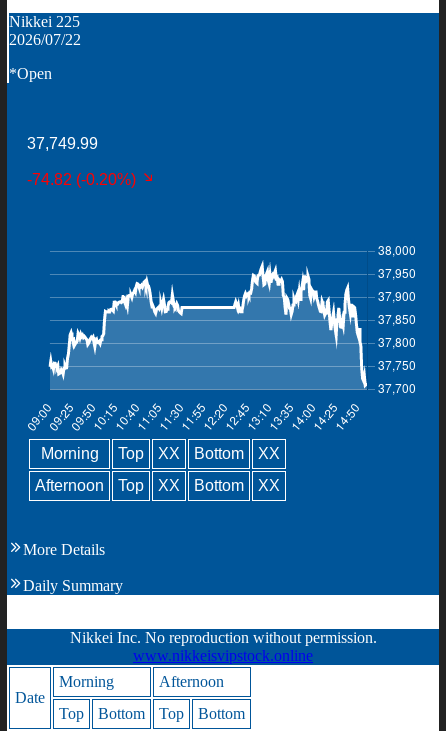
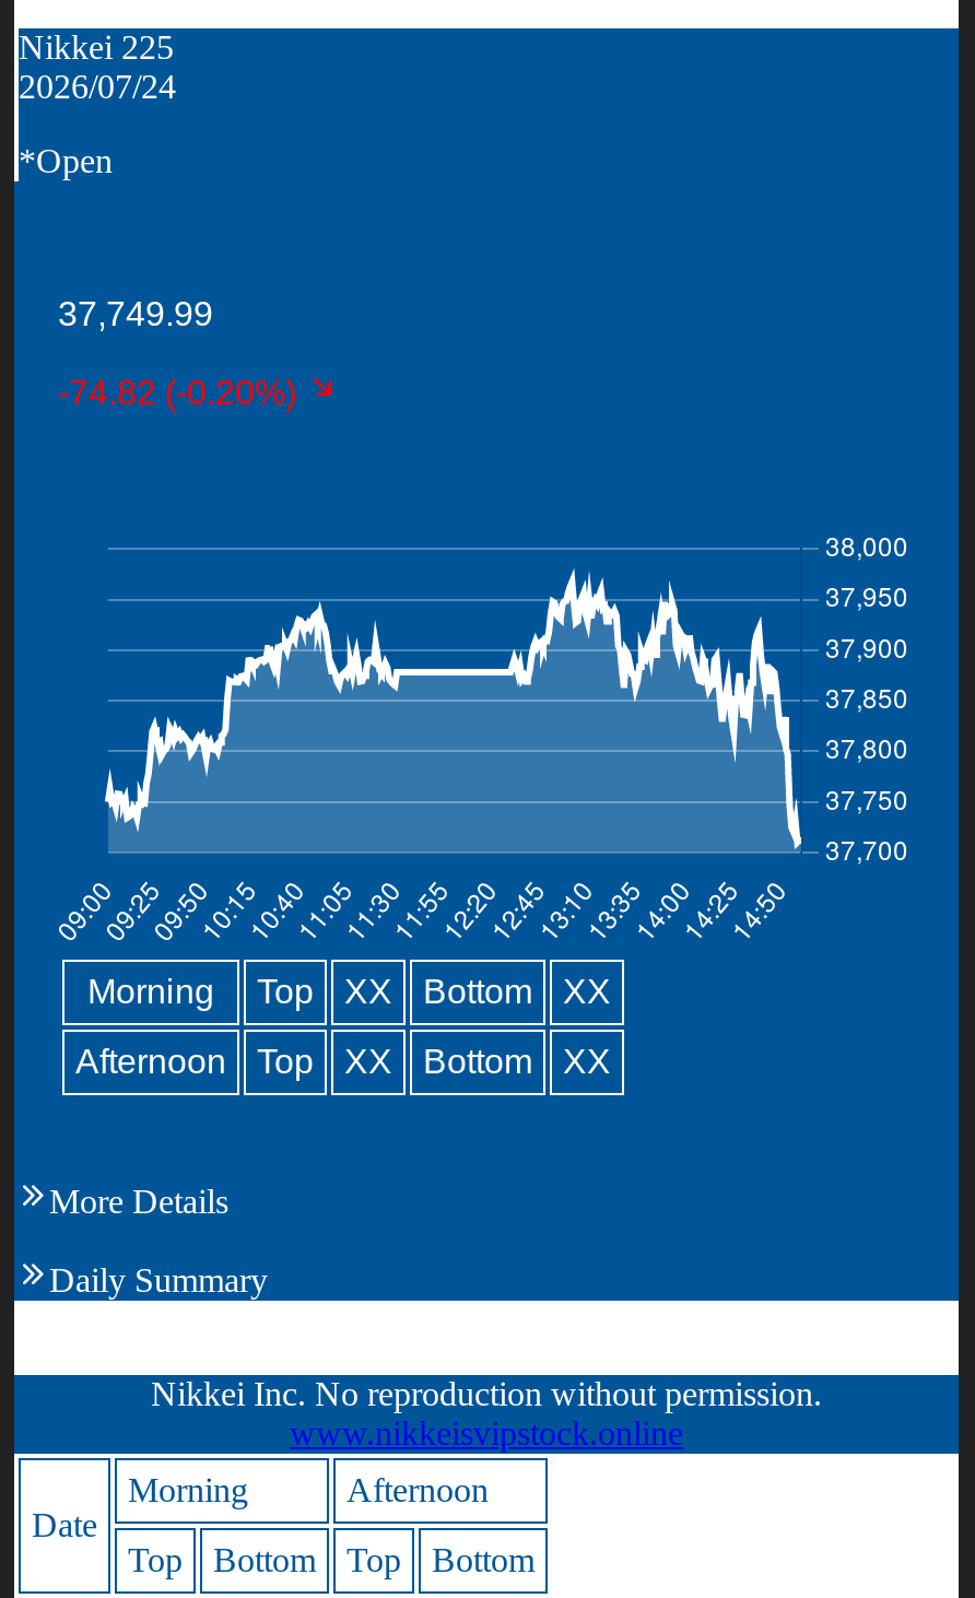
- 2026/07/22
+ 2026/07/24
